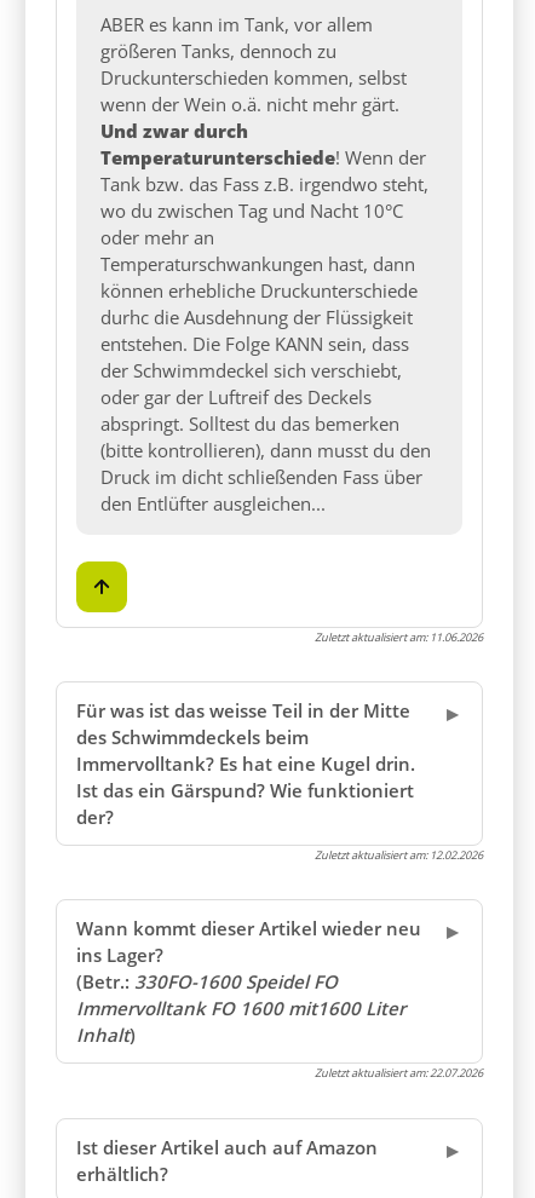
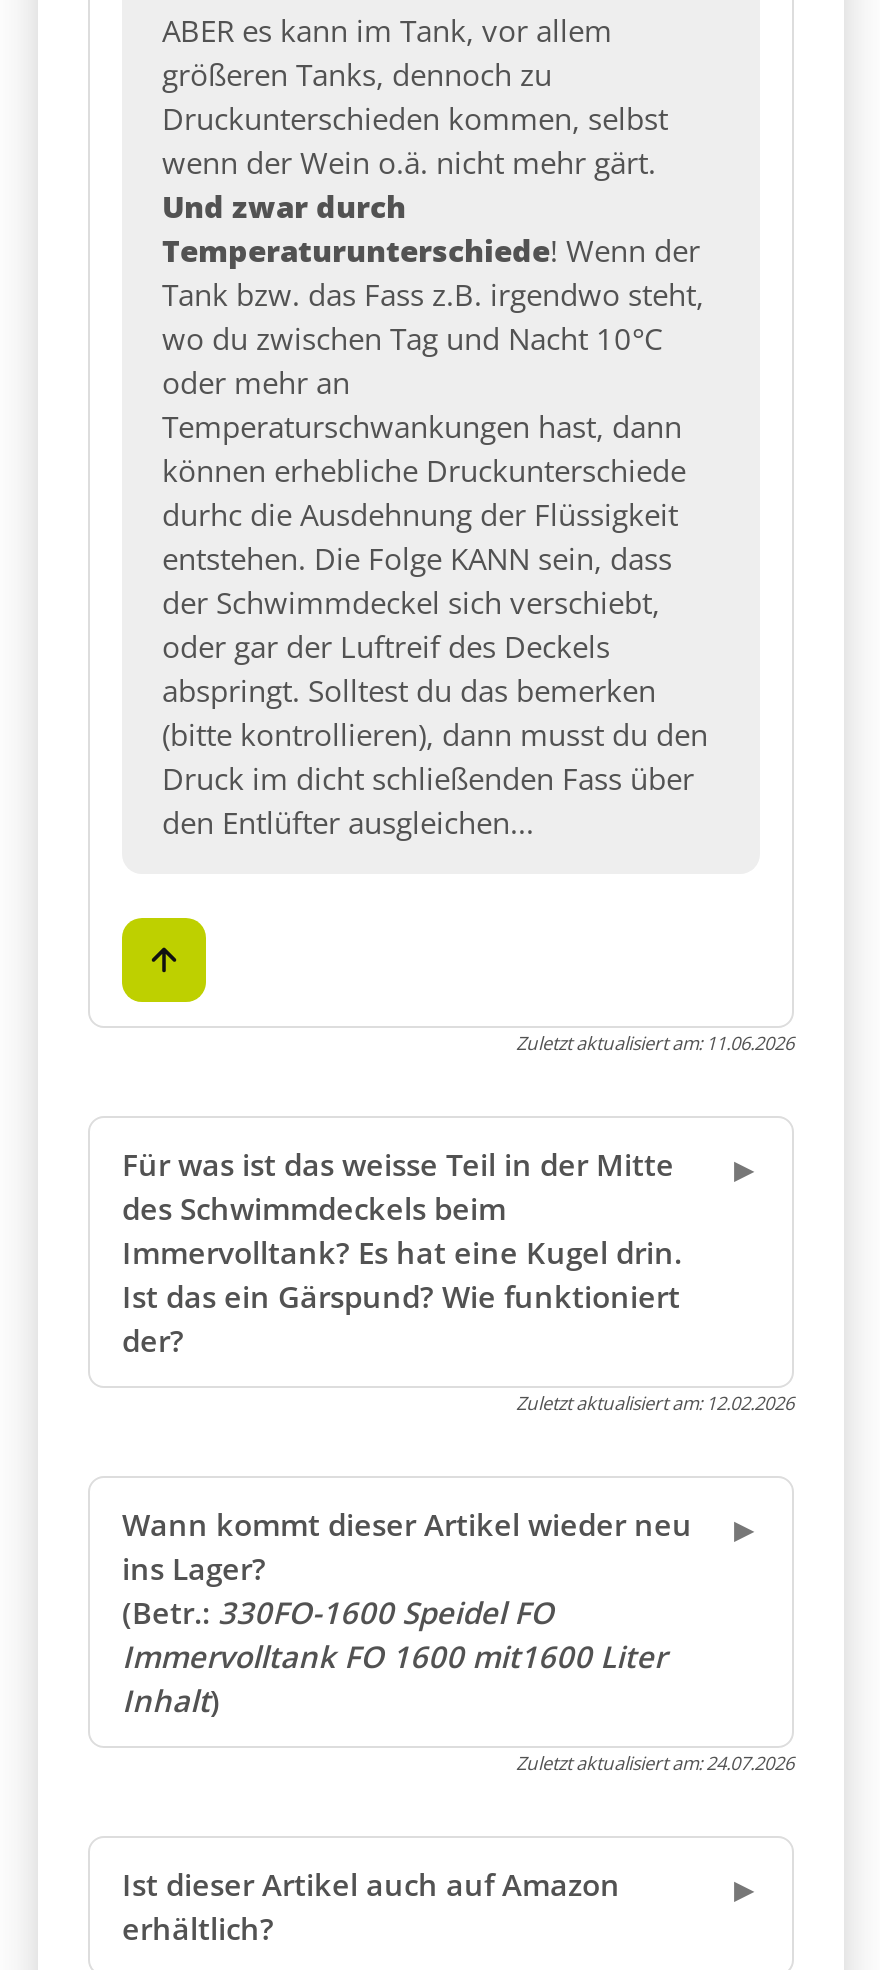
- Zuletzt aktualisiert am:22.07.2026
+ Zuletzt aktualisiert am:24.07.2026
